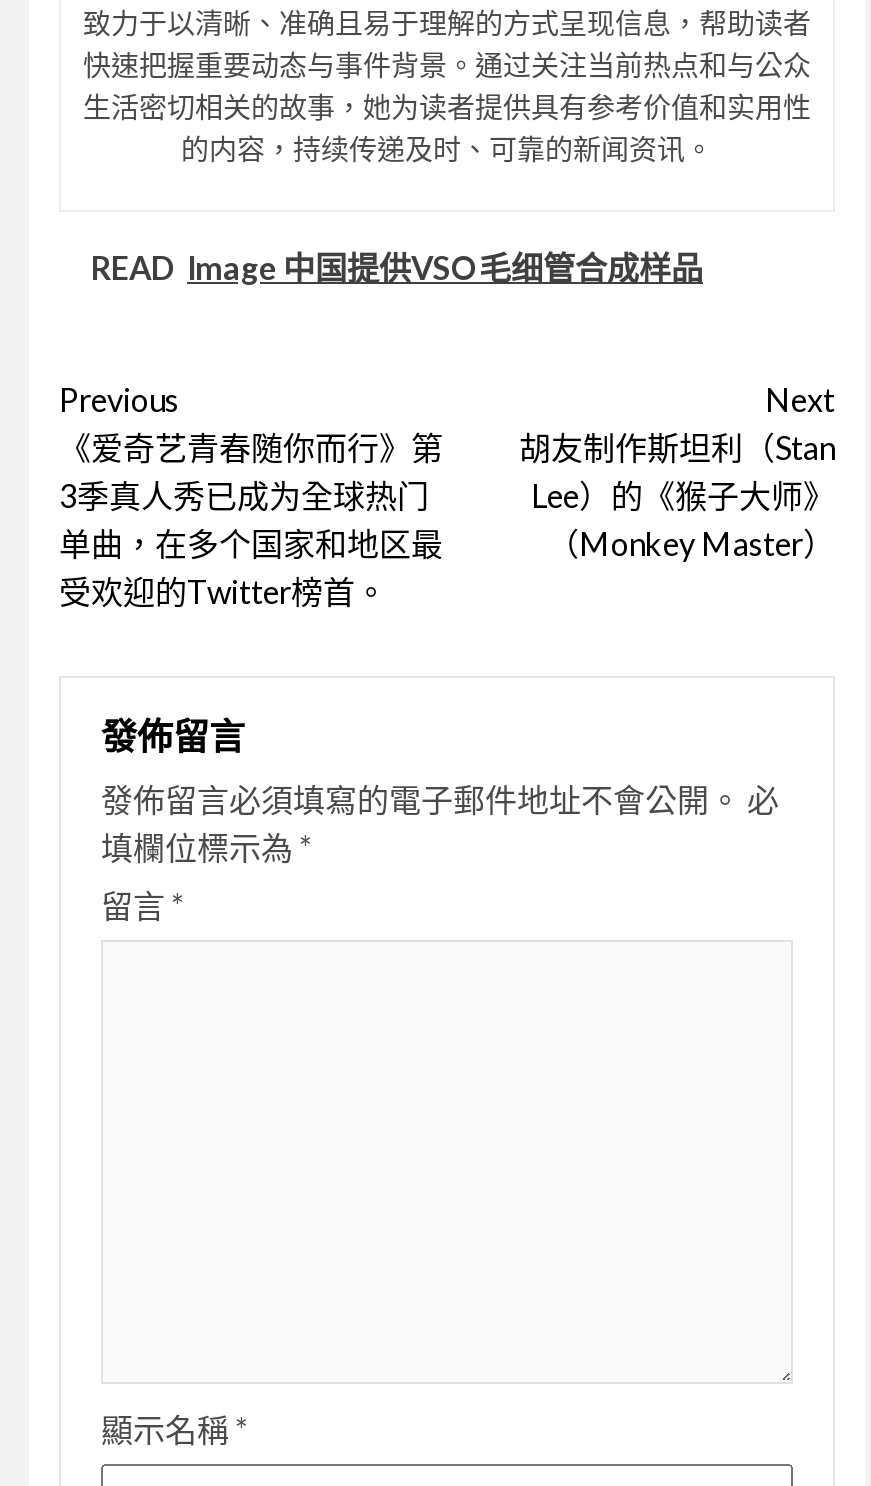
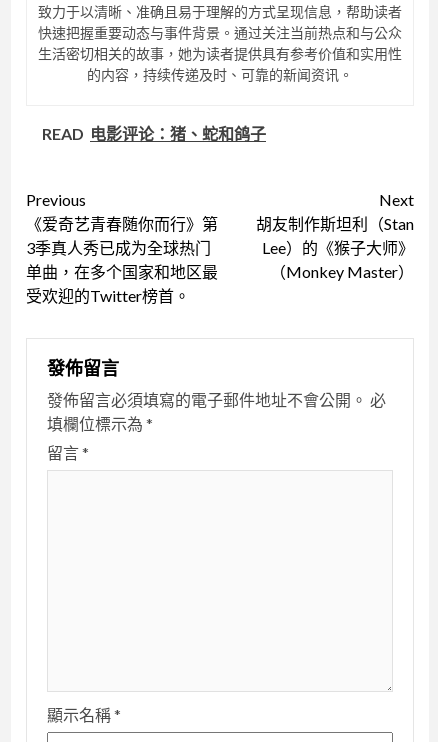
- READ Image 中国提供VSO毛细管合成样品
+ READ 电影评论：猪、蛇和鸽子
